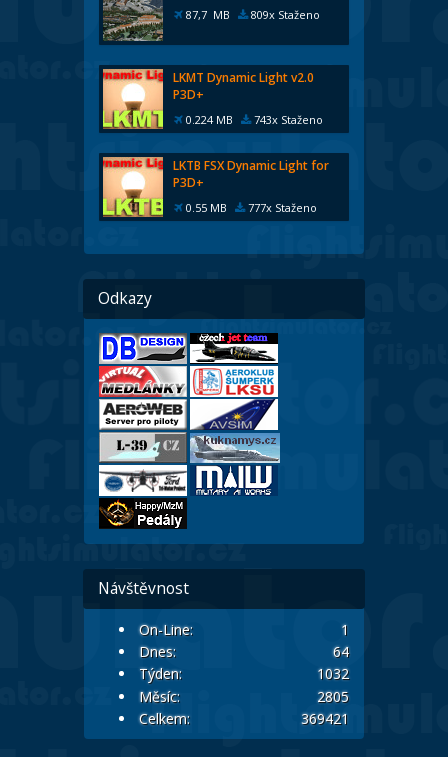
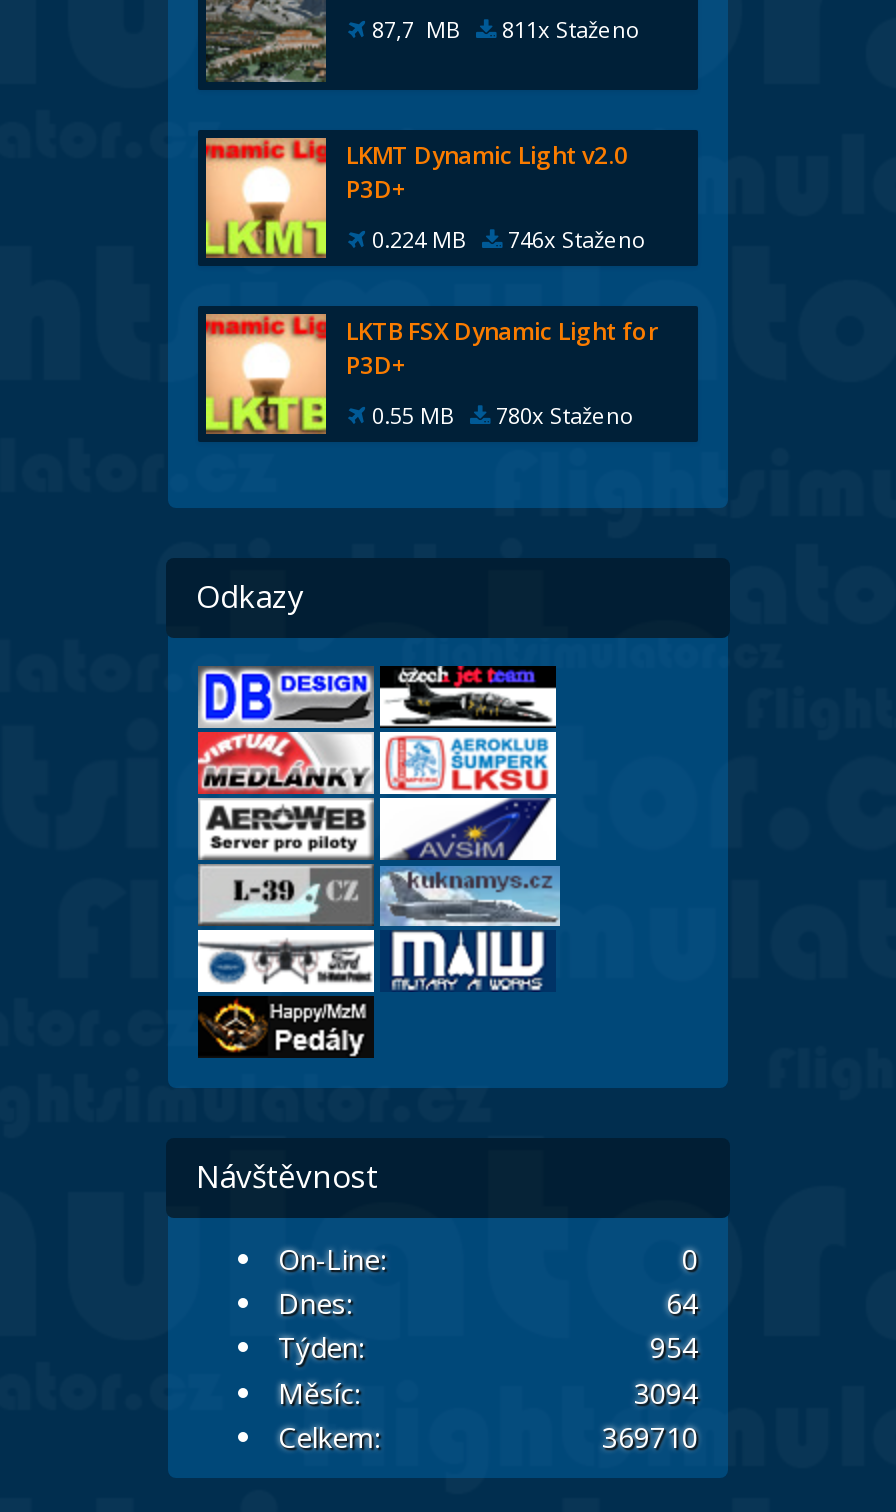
- 87,7 MB 809x Staženo
+ 87,7 MB 811x Staženo

- 0.224 MB 743x Staženo
+ 0.224 MB 746x Staženo

- 0.55 MB 777x Staženo
+ 0.55 MB 780x Staženo

- 1
+ 0

- 1032
+ 954

- 2805
+ 3094

- 369421
+ 369710
